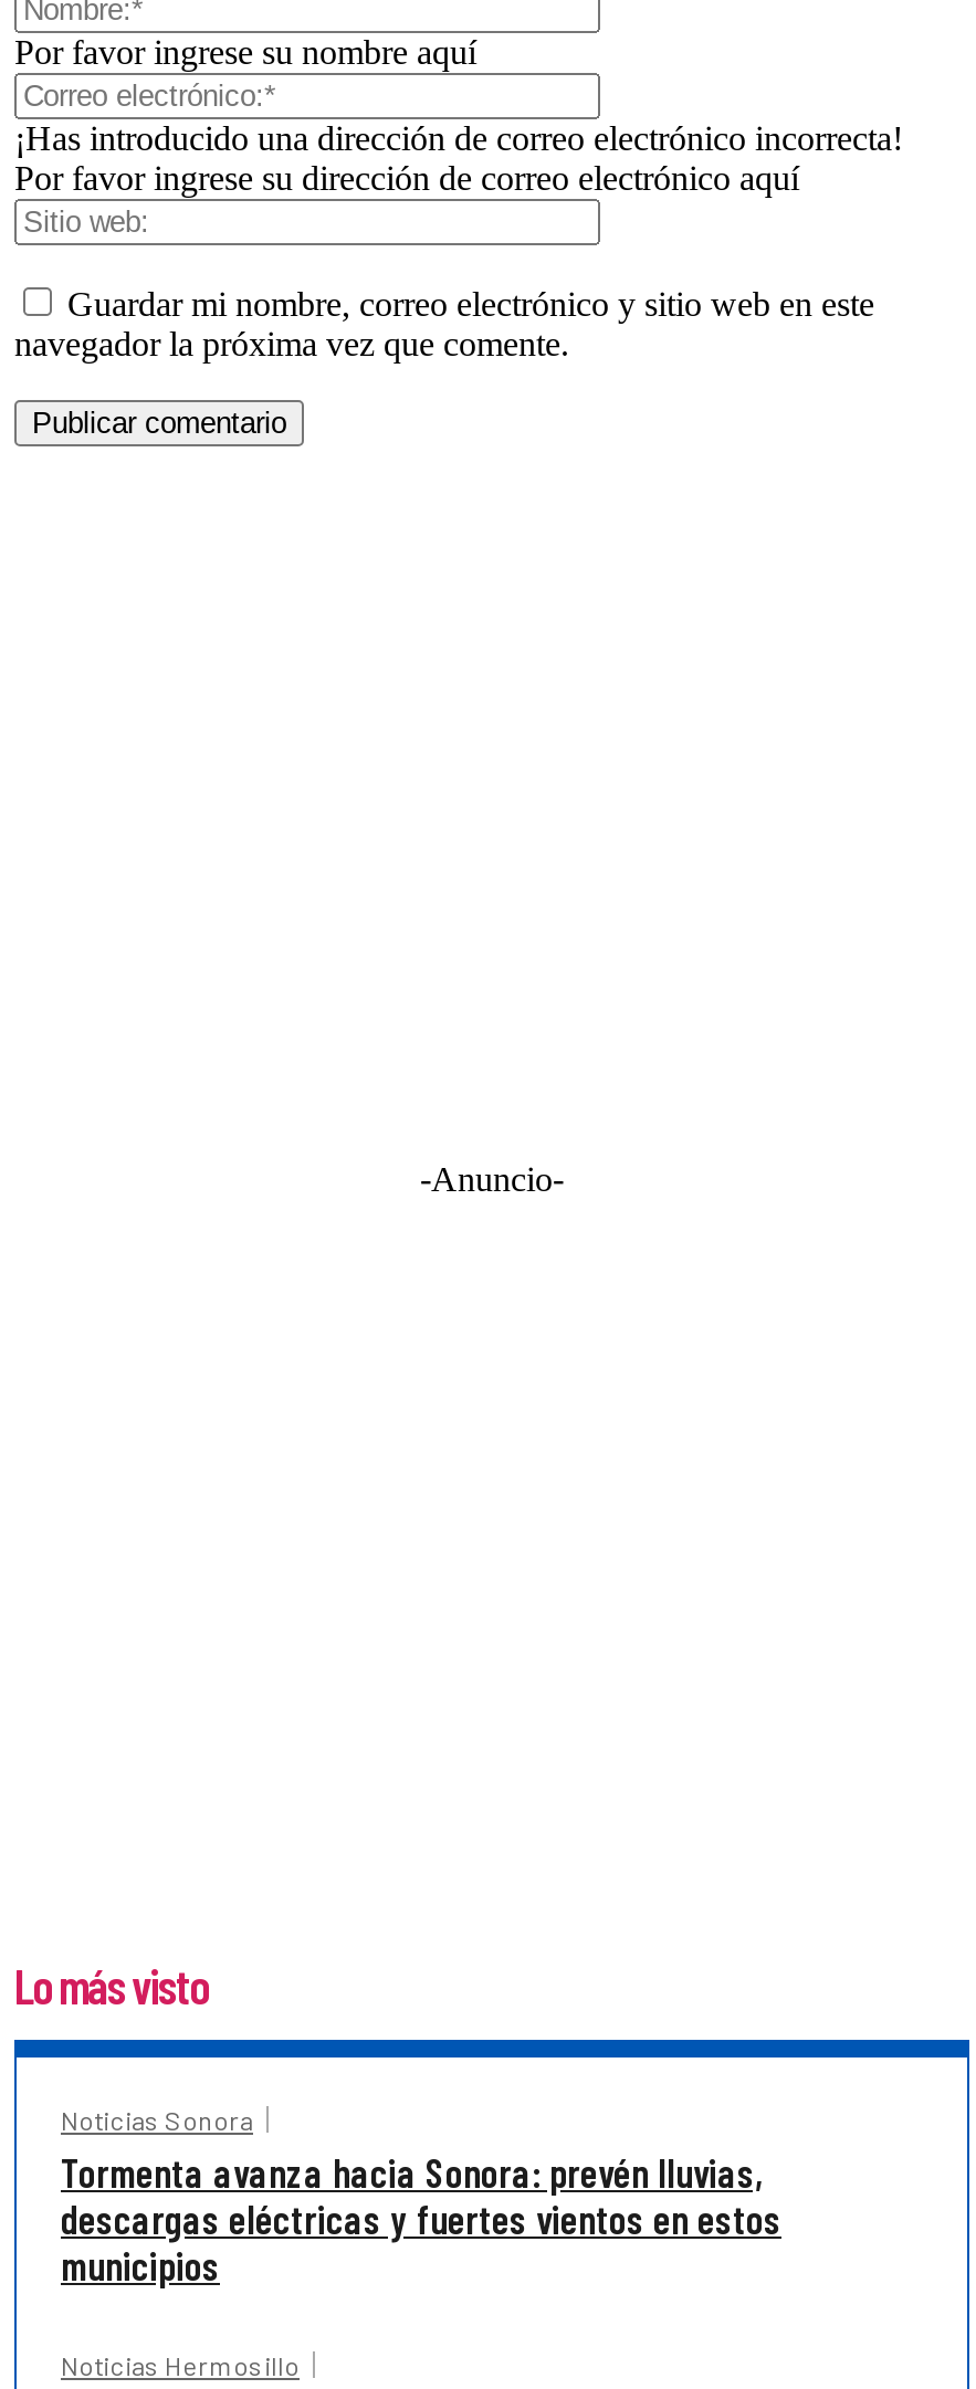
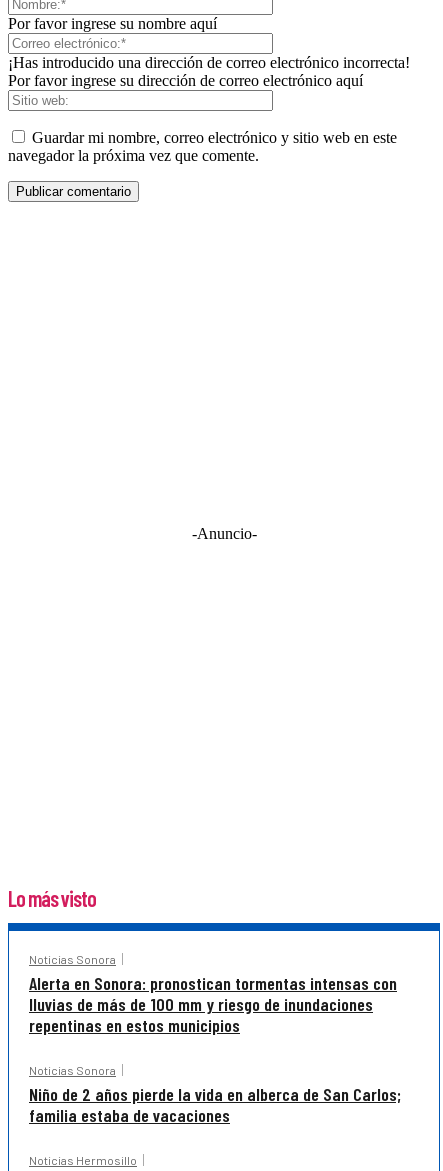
- Tormenta avanza hacia Sonora: prevén lluvias,
- descargas eléctricas y fuertes vientos en estos
- municipios
+ Alerta en Sonora: pronostican tormentas intensas con
+ lluvias de más de 100 mm y riesgo de inundaciones
+ repentinas en estos municipios
+ Noticias Sonora
+ Niño de 2 años pierde la vida en alberca de San Carlos;
+ familia estaba de vacaciones
